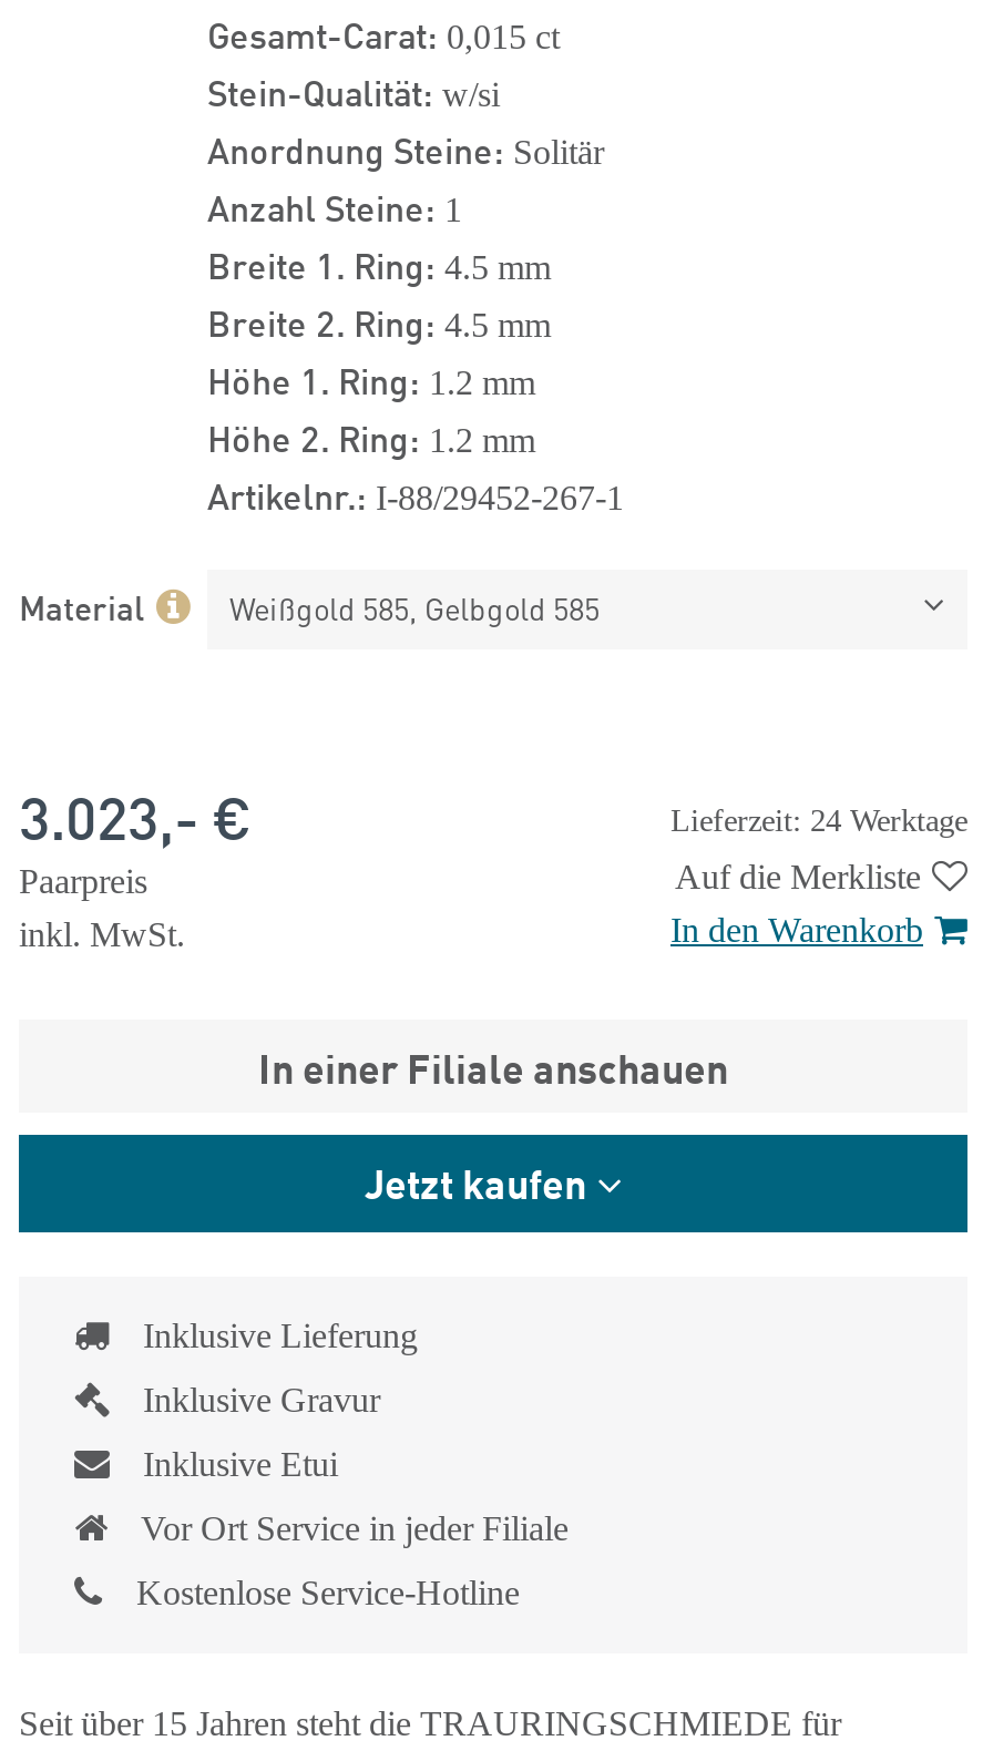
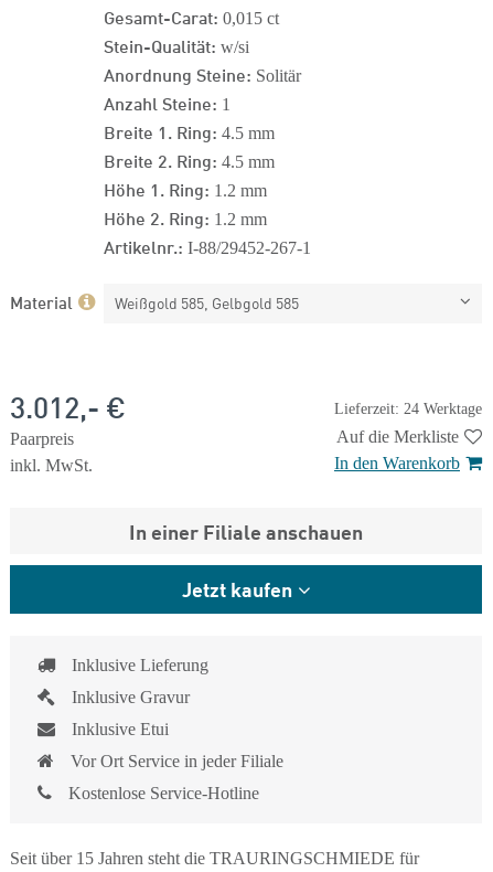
- 3.023,- €
+ 3.012,- €
